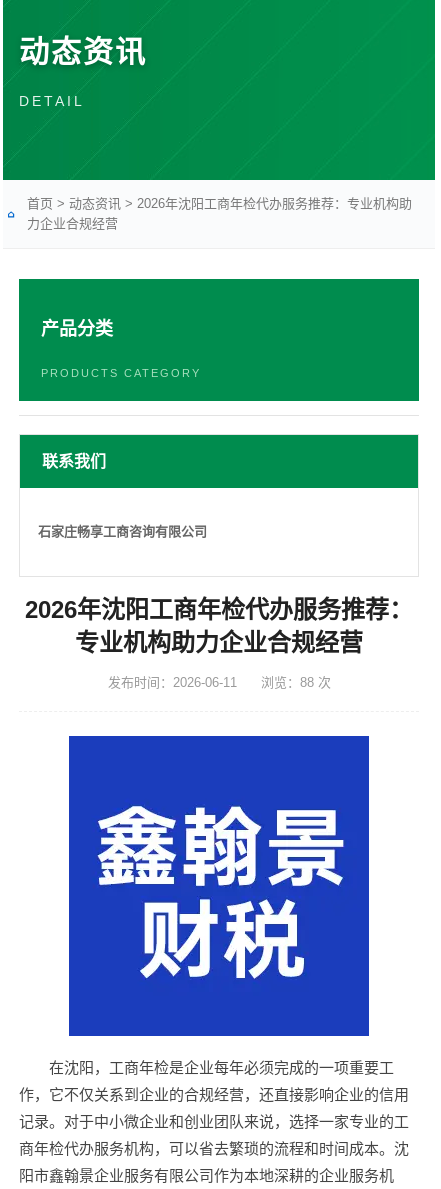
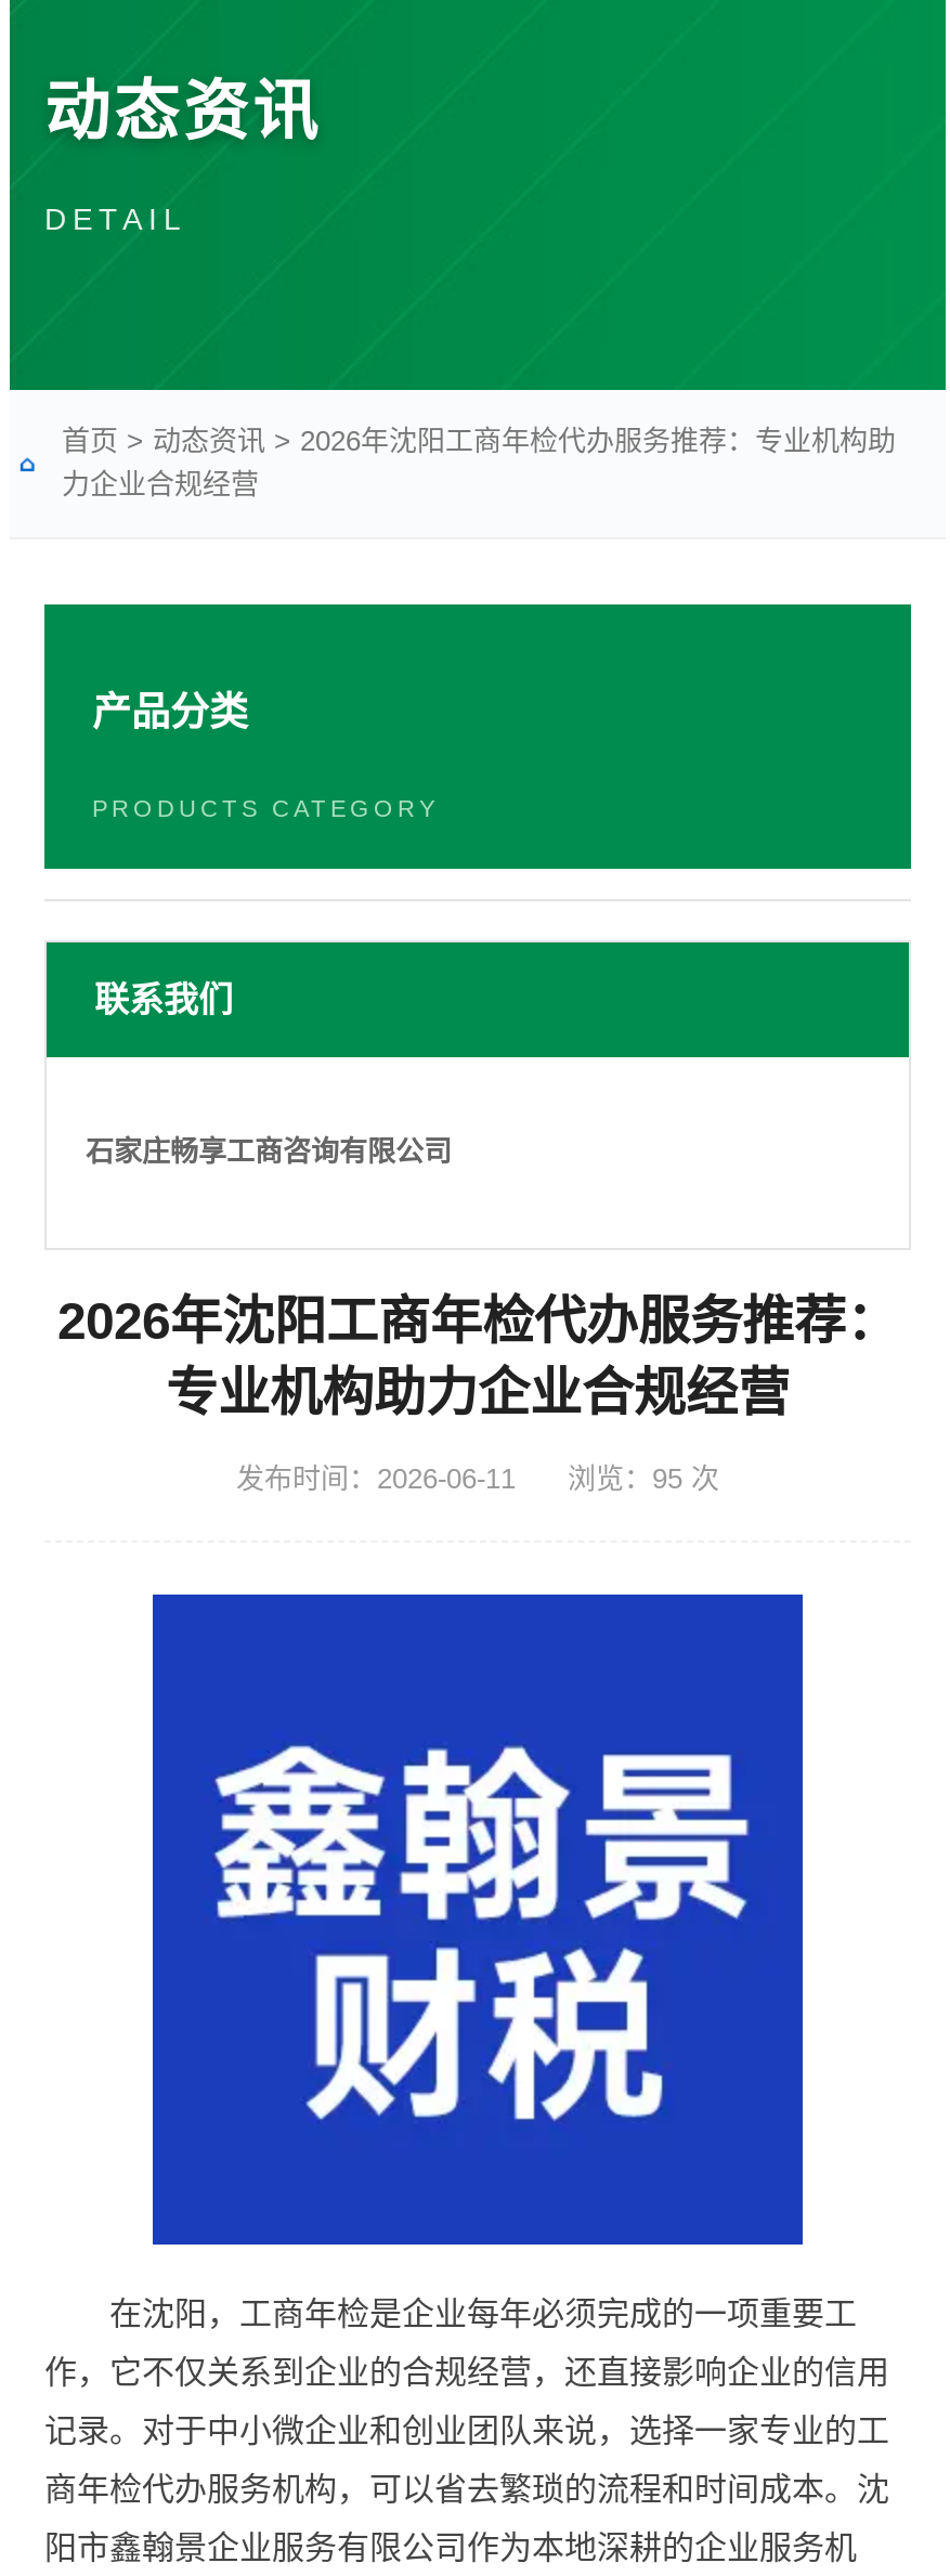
- 发布时间：2026-06-11 浏览：88 次
+ 发布时间：2026-06-11 浏览：95 次
